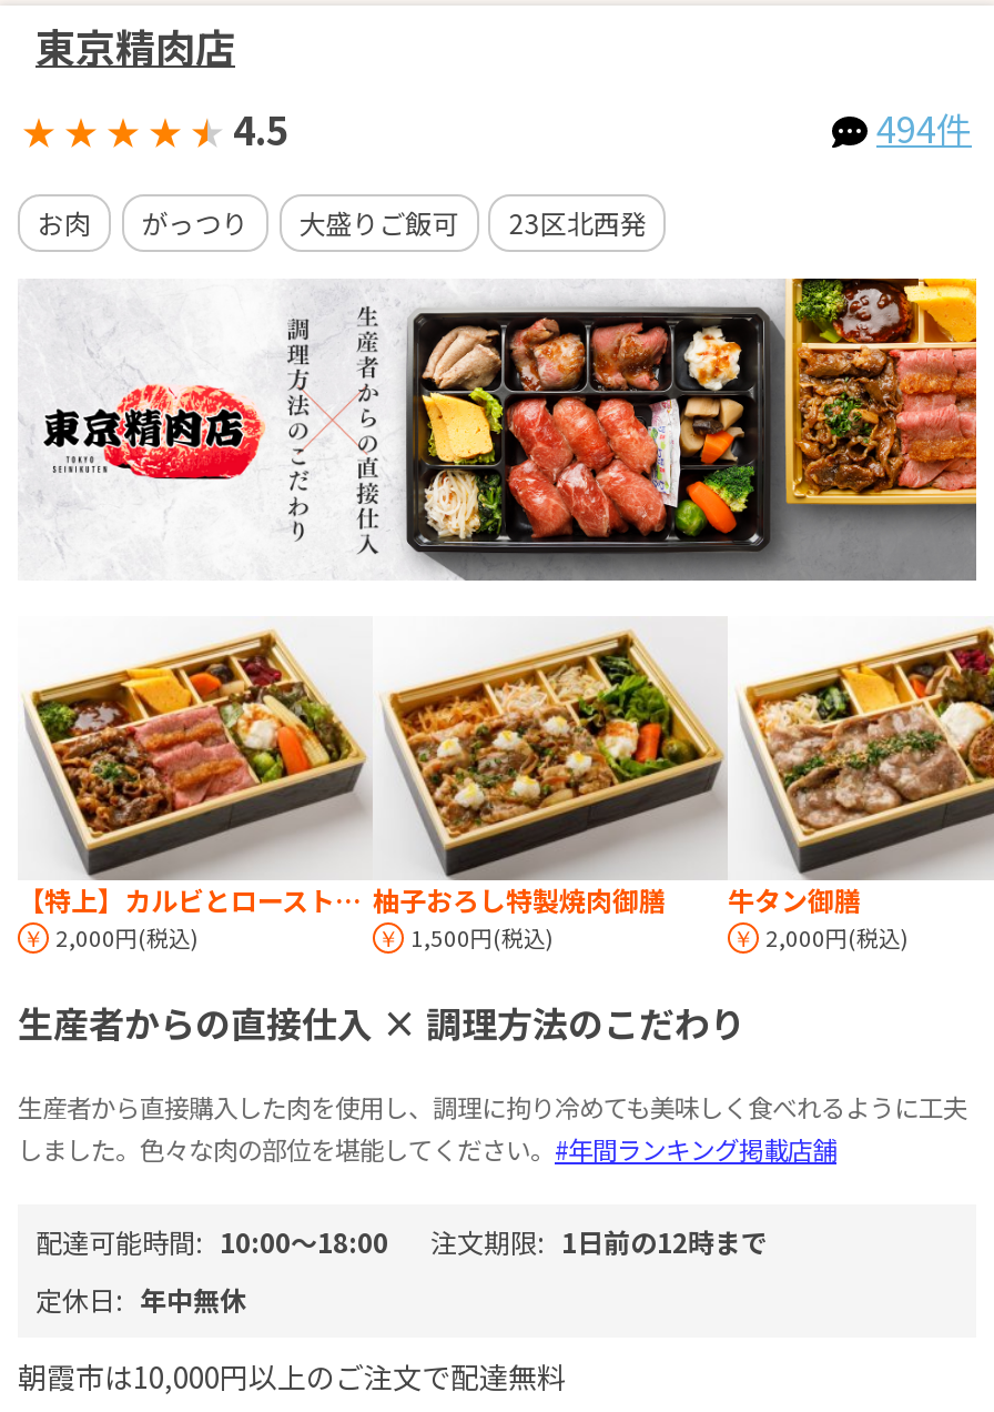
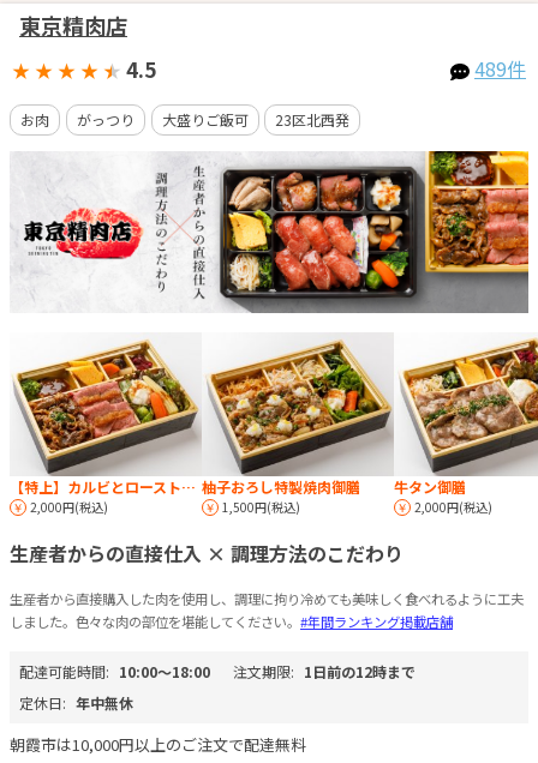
- 494件
+ 489件
